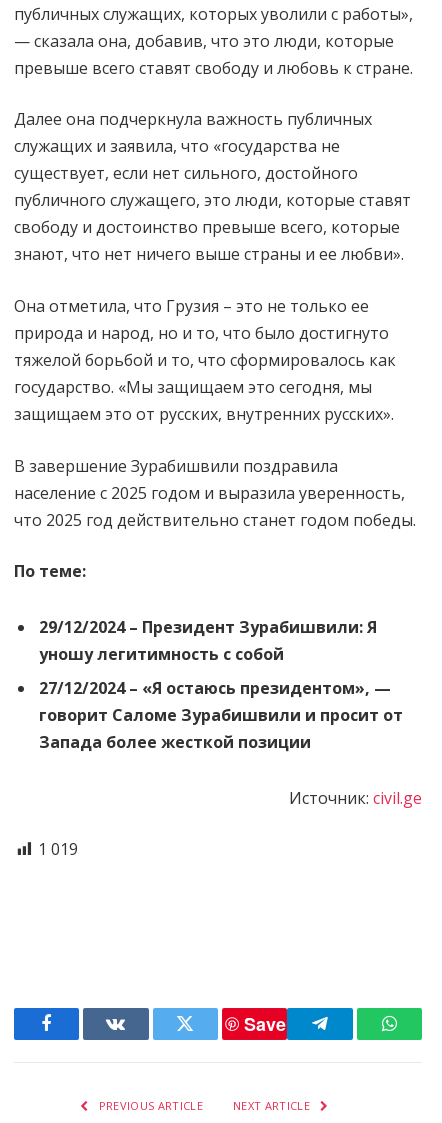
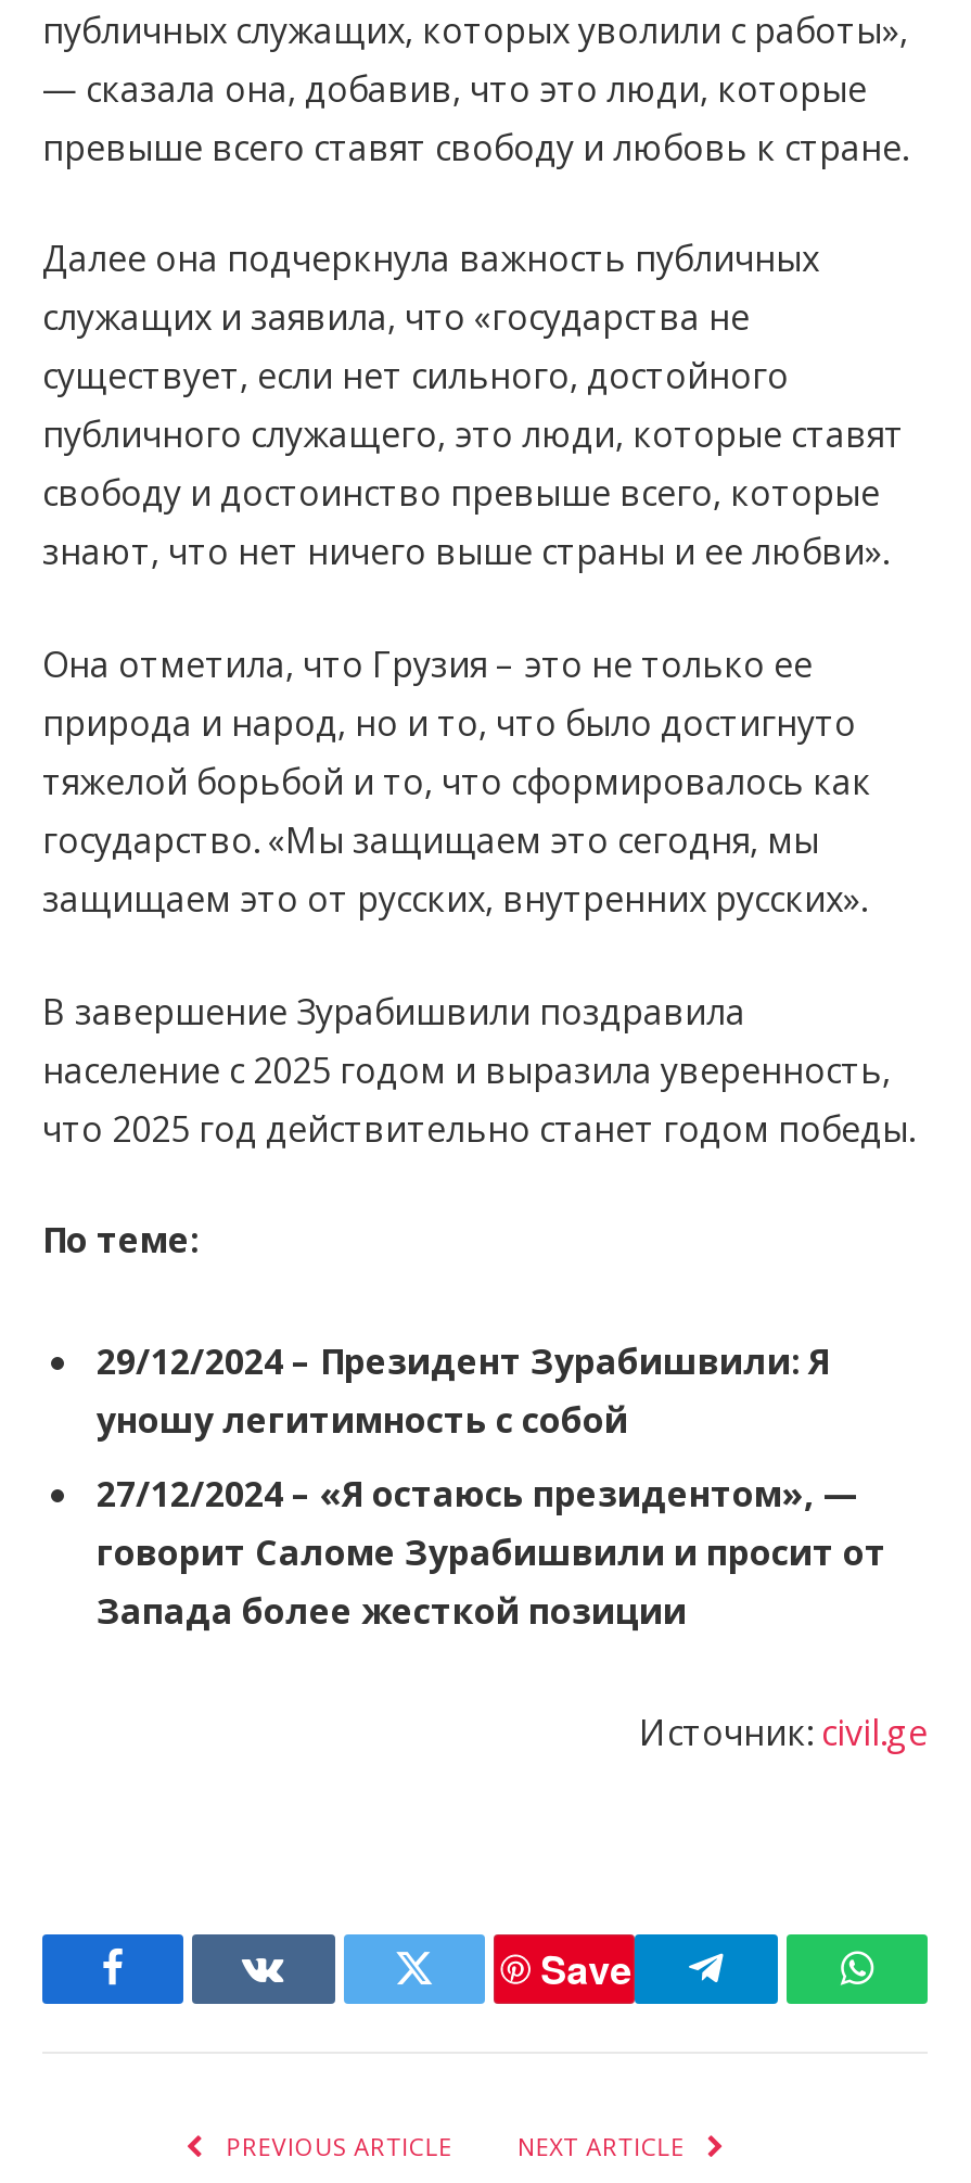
- 1 019
